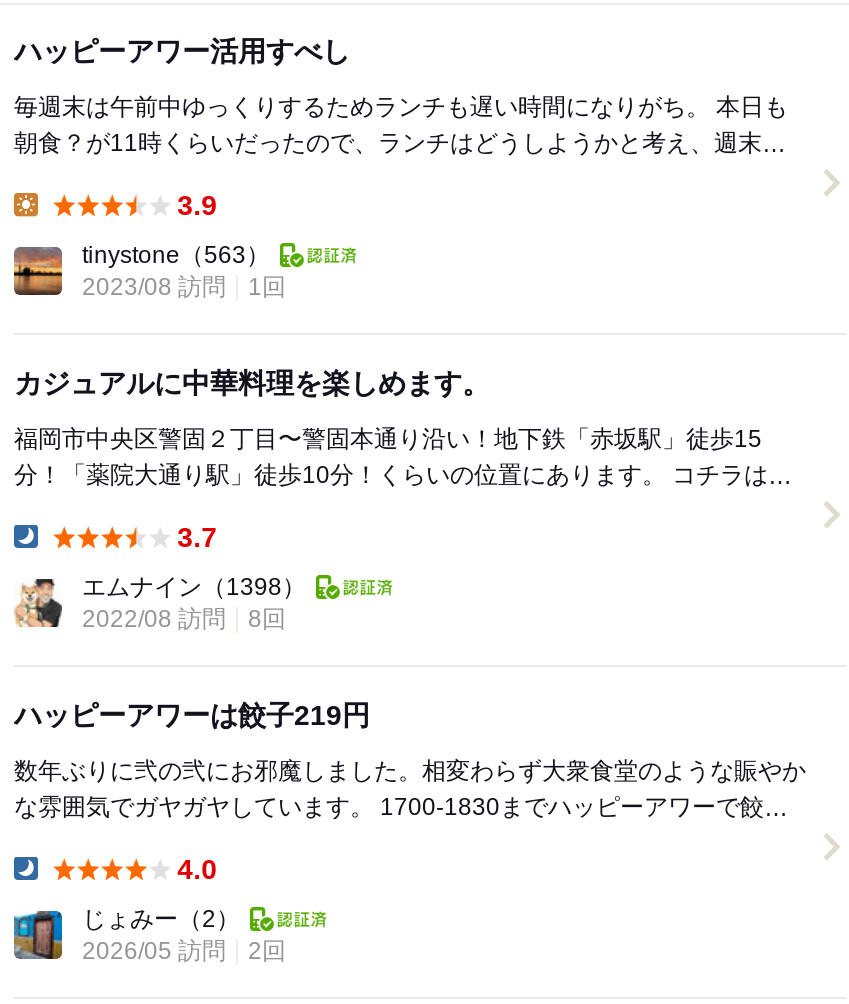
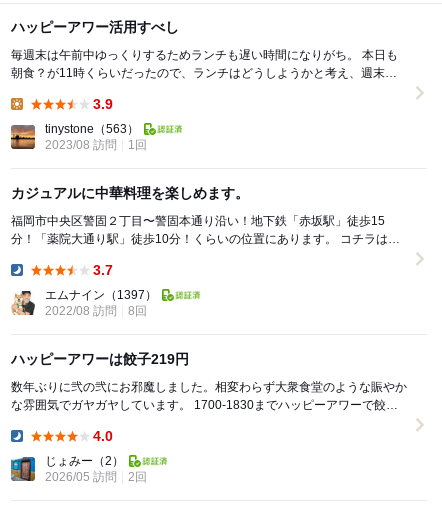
- エムナイン（1398）
+ エムナイン（1397）
